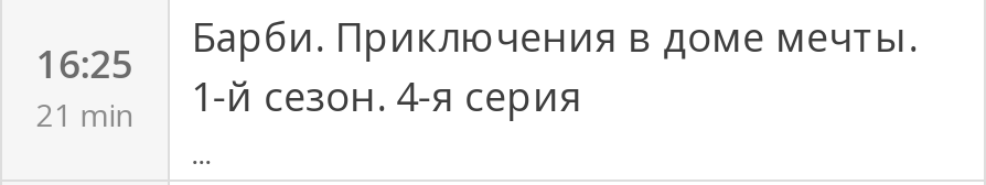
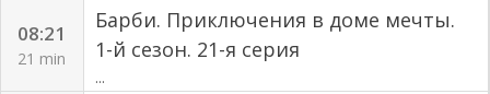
- 16:25
+ 08:21

- 1-й сезон. 4-я серия
+ 1-й сезон. 21-я серия
